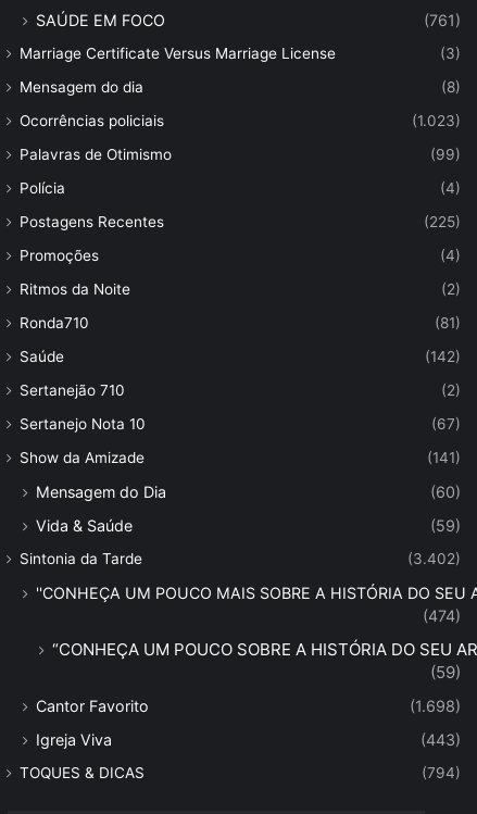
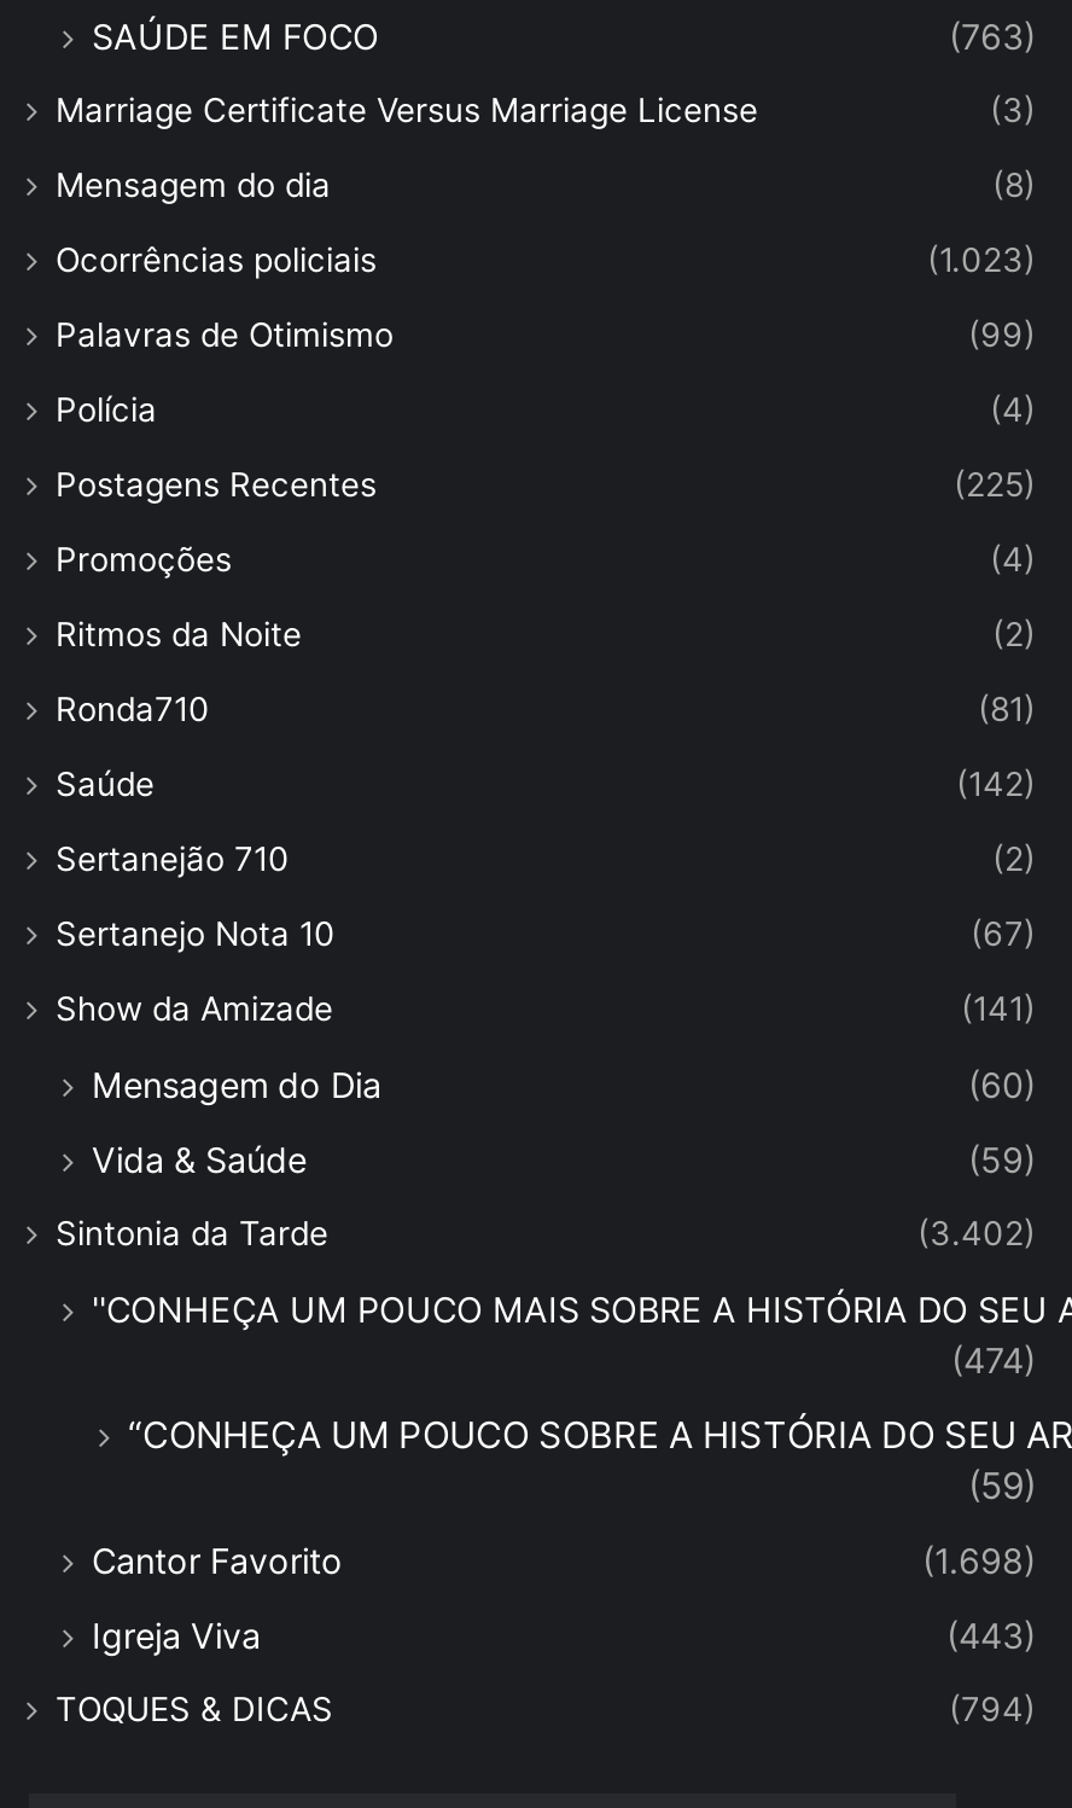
- (761)
+ (763)
